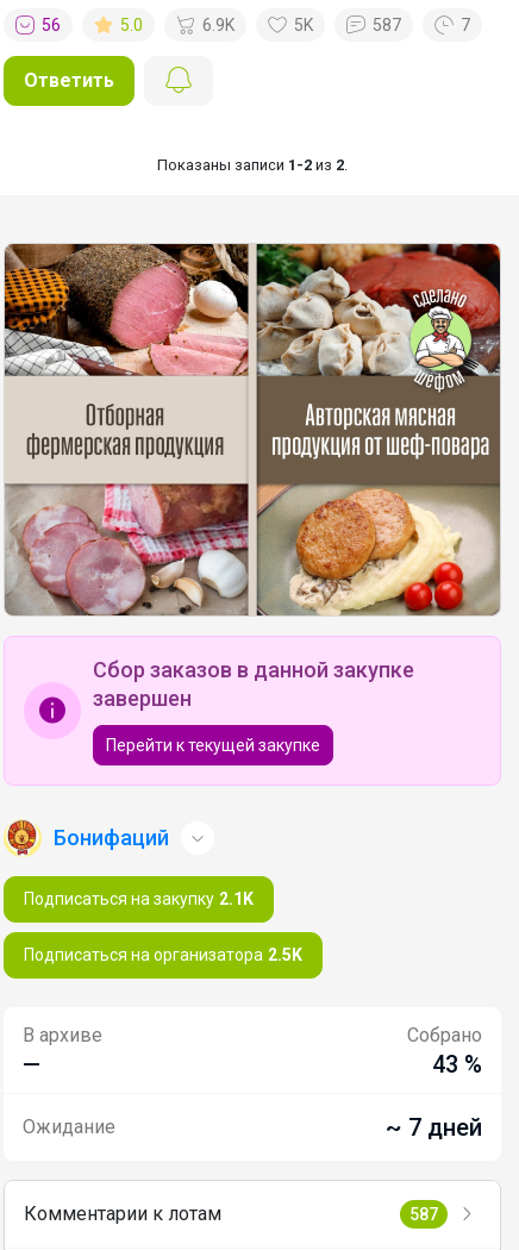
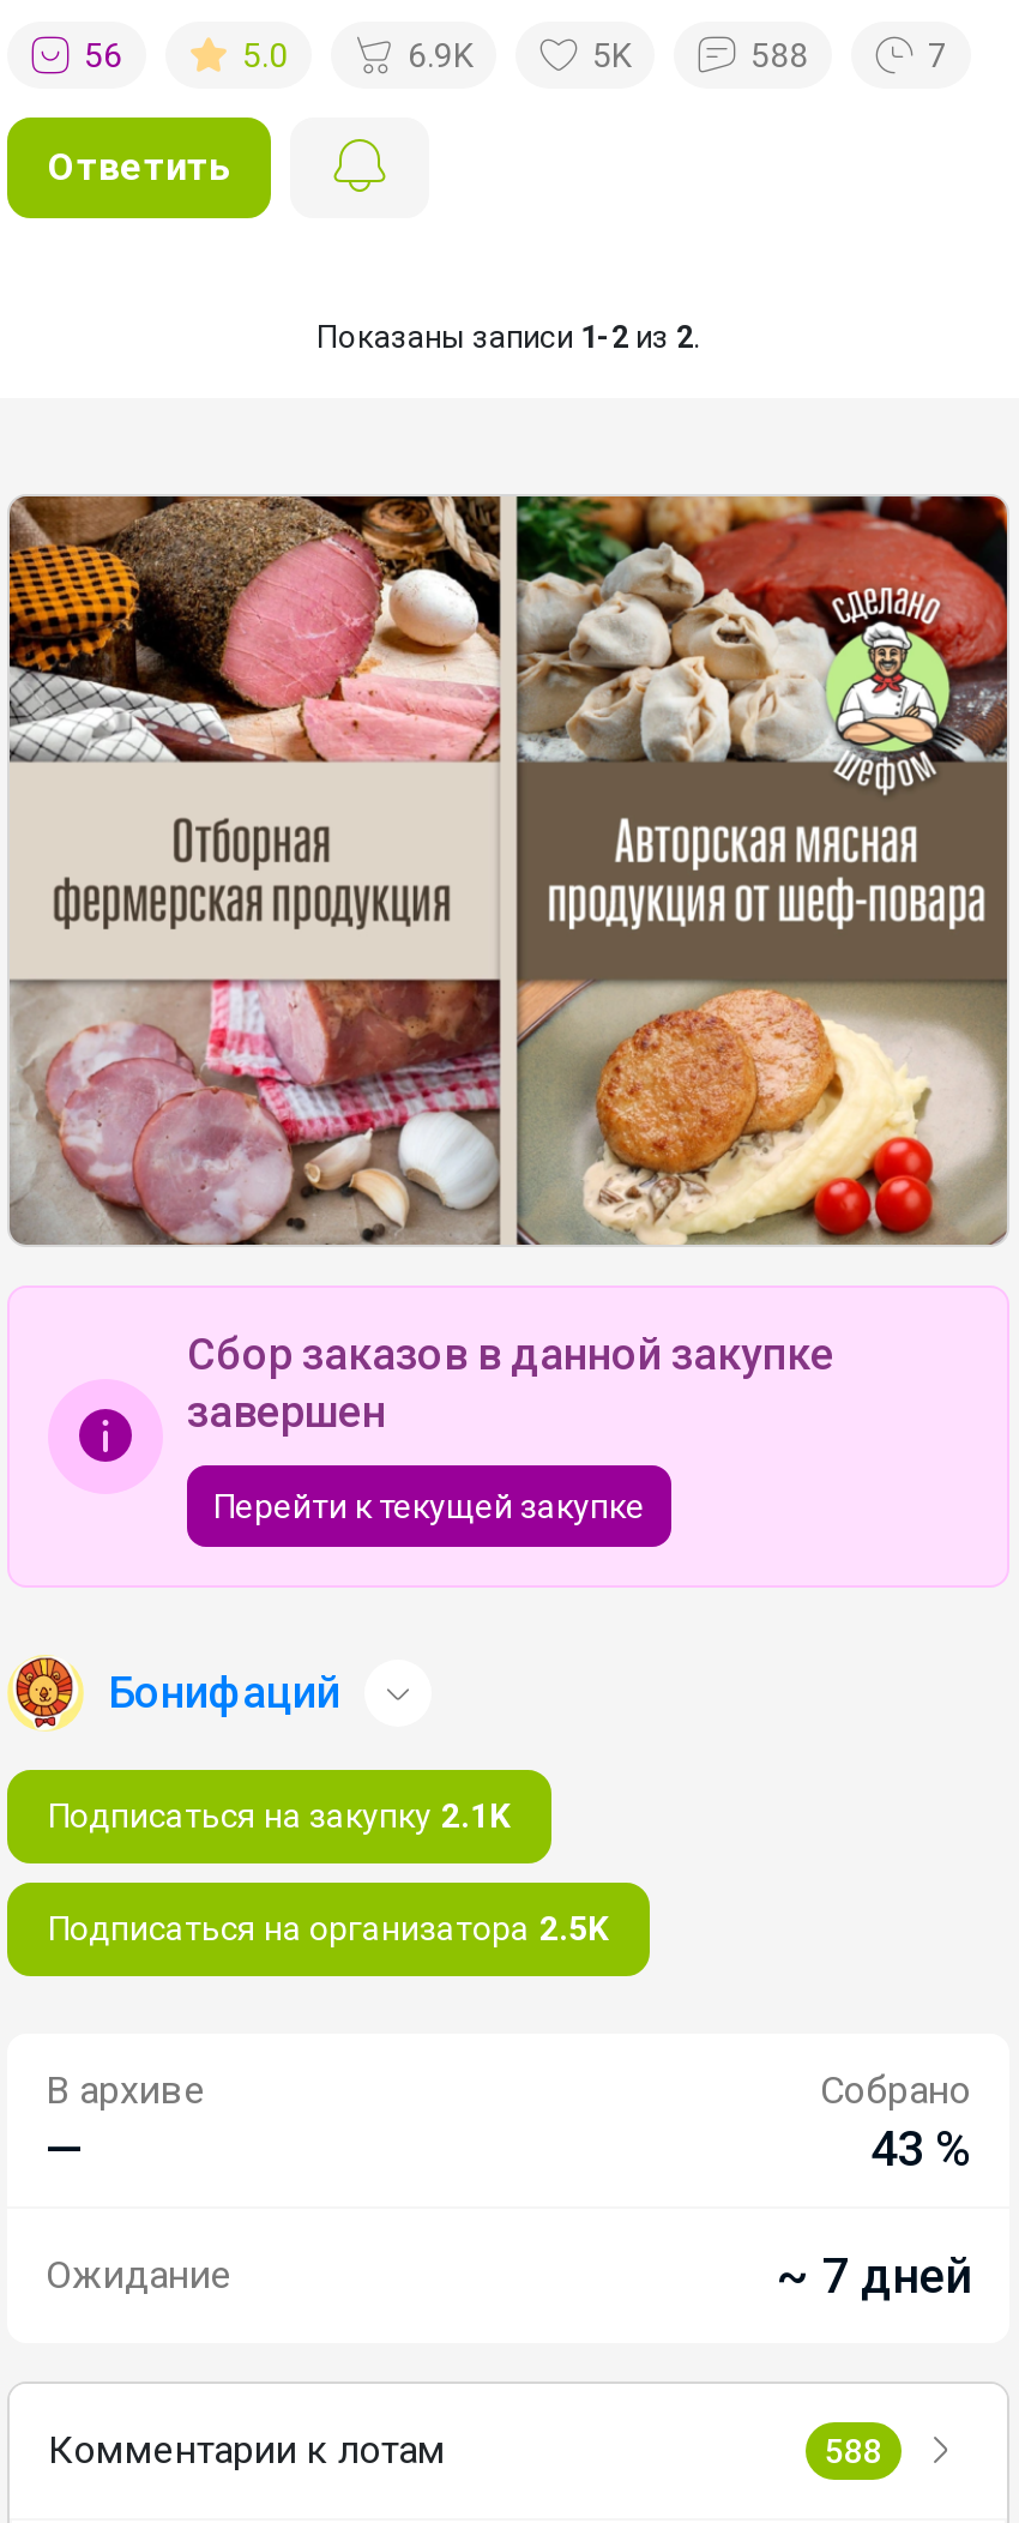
- 587
+ 588

- 587
+ 588
